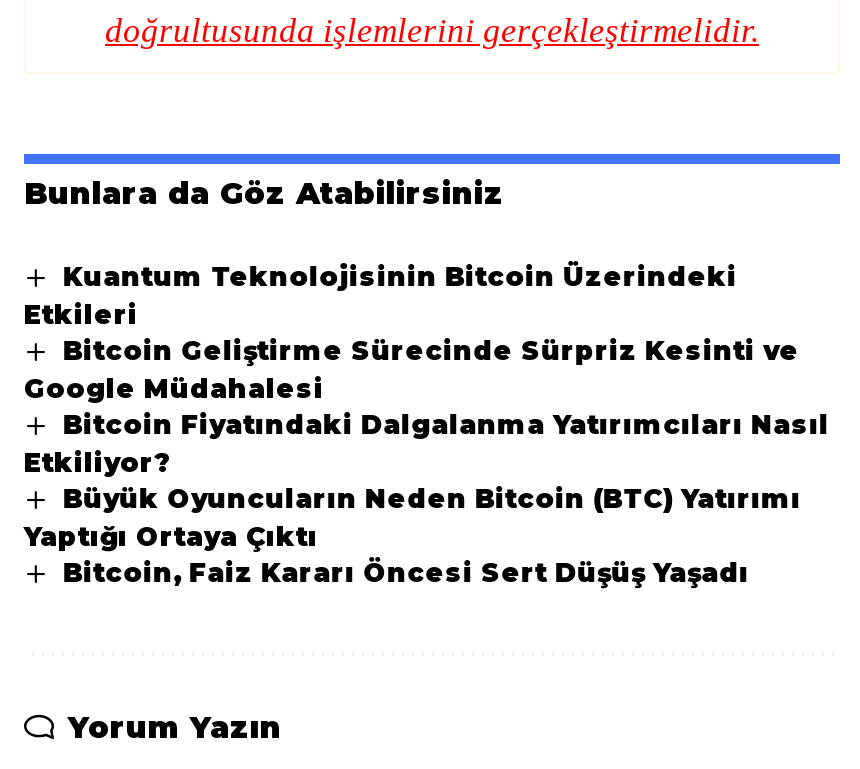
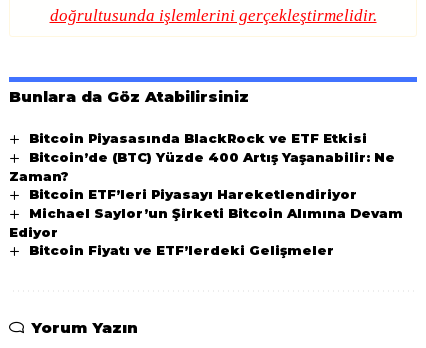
- Kuantum Teknolojisinin Bitcoin Üzerindeki
- Etkileri
- Bitcoin Geliştirme Sürecinde Sürpriz Kesinti ve
- Google Müdahalesi
- Bitcoin Fiyatındaki Dalgalanma Yatırımcıları Nasıl
- Etkiliyor?
- Büyük Oyuncuların Neden Bitcoin (BTC) Yatırımı
- Yaptığı Ortaya Çıktı
- Bitcoin, Faiz Kararı Öncesi Sert Düşüş Yaşadı
+ Bitcoin Piyasasında BlackRock ve ETF Etkisi
+ Bitcoin’de (BTC) Yüzde 400 Artış Yaşanabilir: Ne
+ Zaman?
+ Bitcoin ETF’leri Piyasayı Hareketlendiriyor
+ Michael Saylor’un Şirketi Bitcoin Alımına Devam
+ Ediyor
+ Bitcoin Fiyatı ve ETF’lerdeki Gelişmeler
